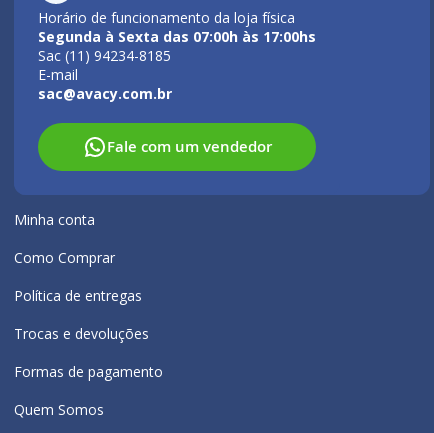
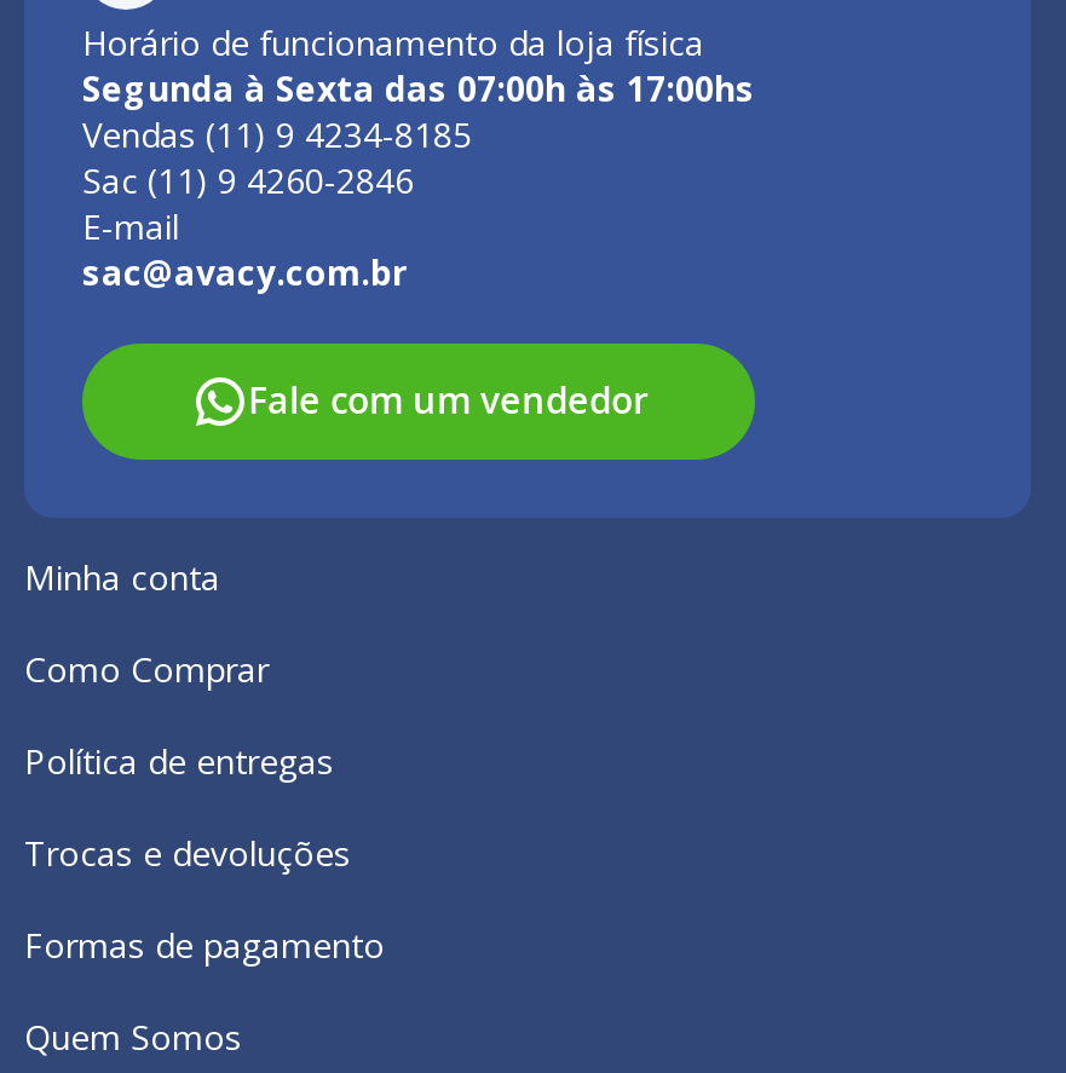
- Sac (11) 94234-8185
+ Vendas (11) 9 4234-8185
+ Sac (11) 9 4260-2846
